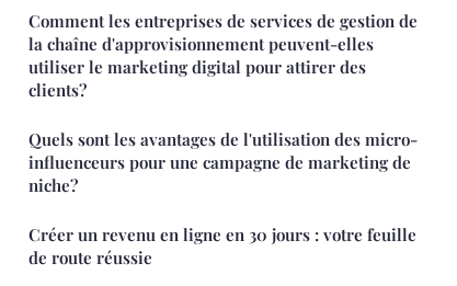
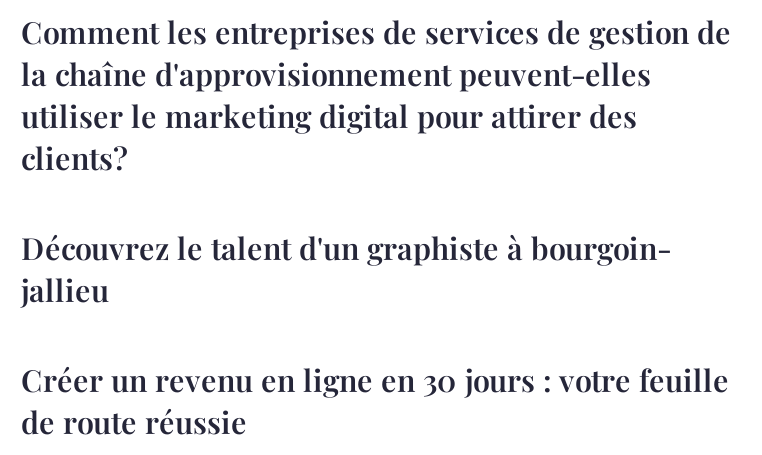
- Quels sont les avantages de l'utilisation des micro-
- influenceurs pour une campagne de marketing de
- niche?
+ Découvrez le talent d'un graphiste à bourgoin-
+ jallieu
